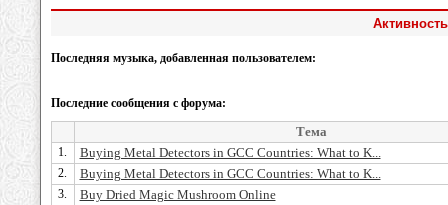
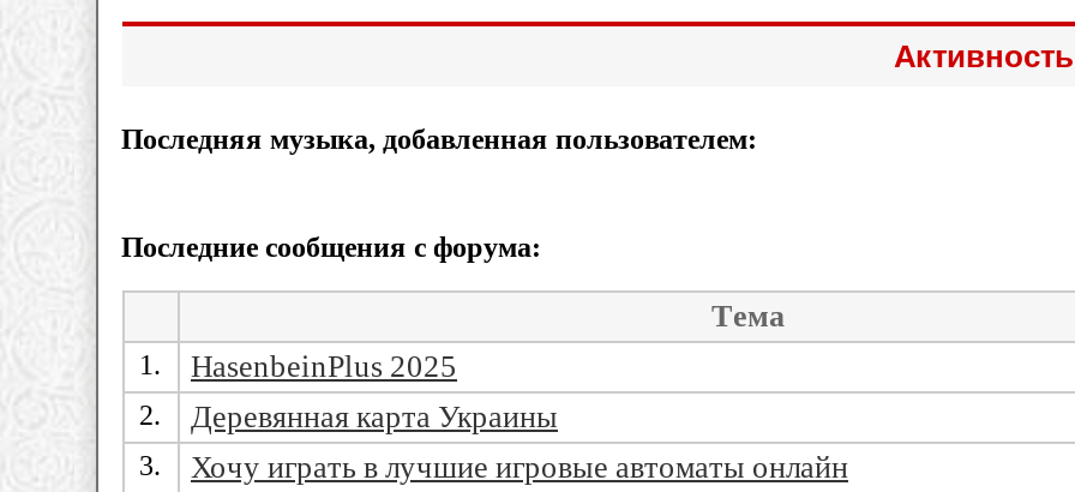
- Buying Metal Detectors in GCC Countries: What to K...
+ HasenbeinPlus 2025

- Buying Metal Detectors in GCC Countries: What to K...
+ Деревянная карта Украины

- Buy Dried Magic Mushroom Online
+ Хочу играть в лучшие игровые автоматы онлайн
